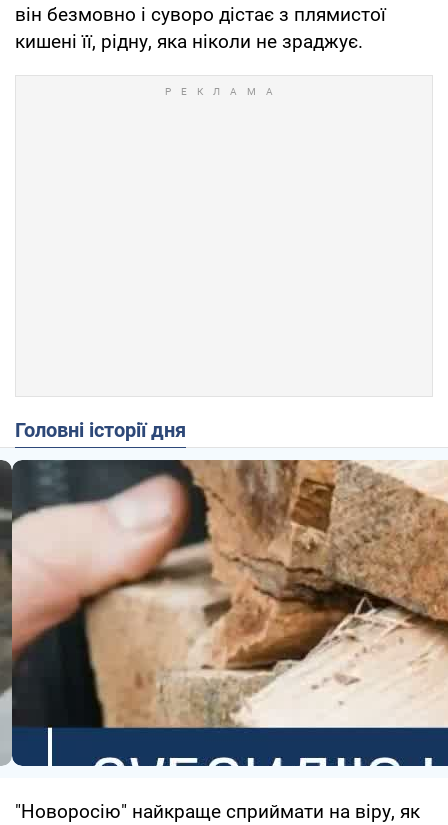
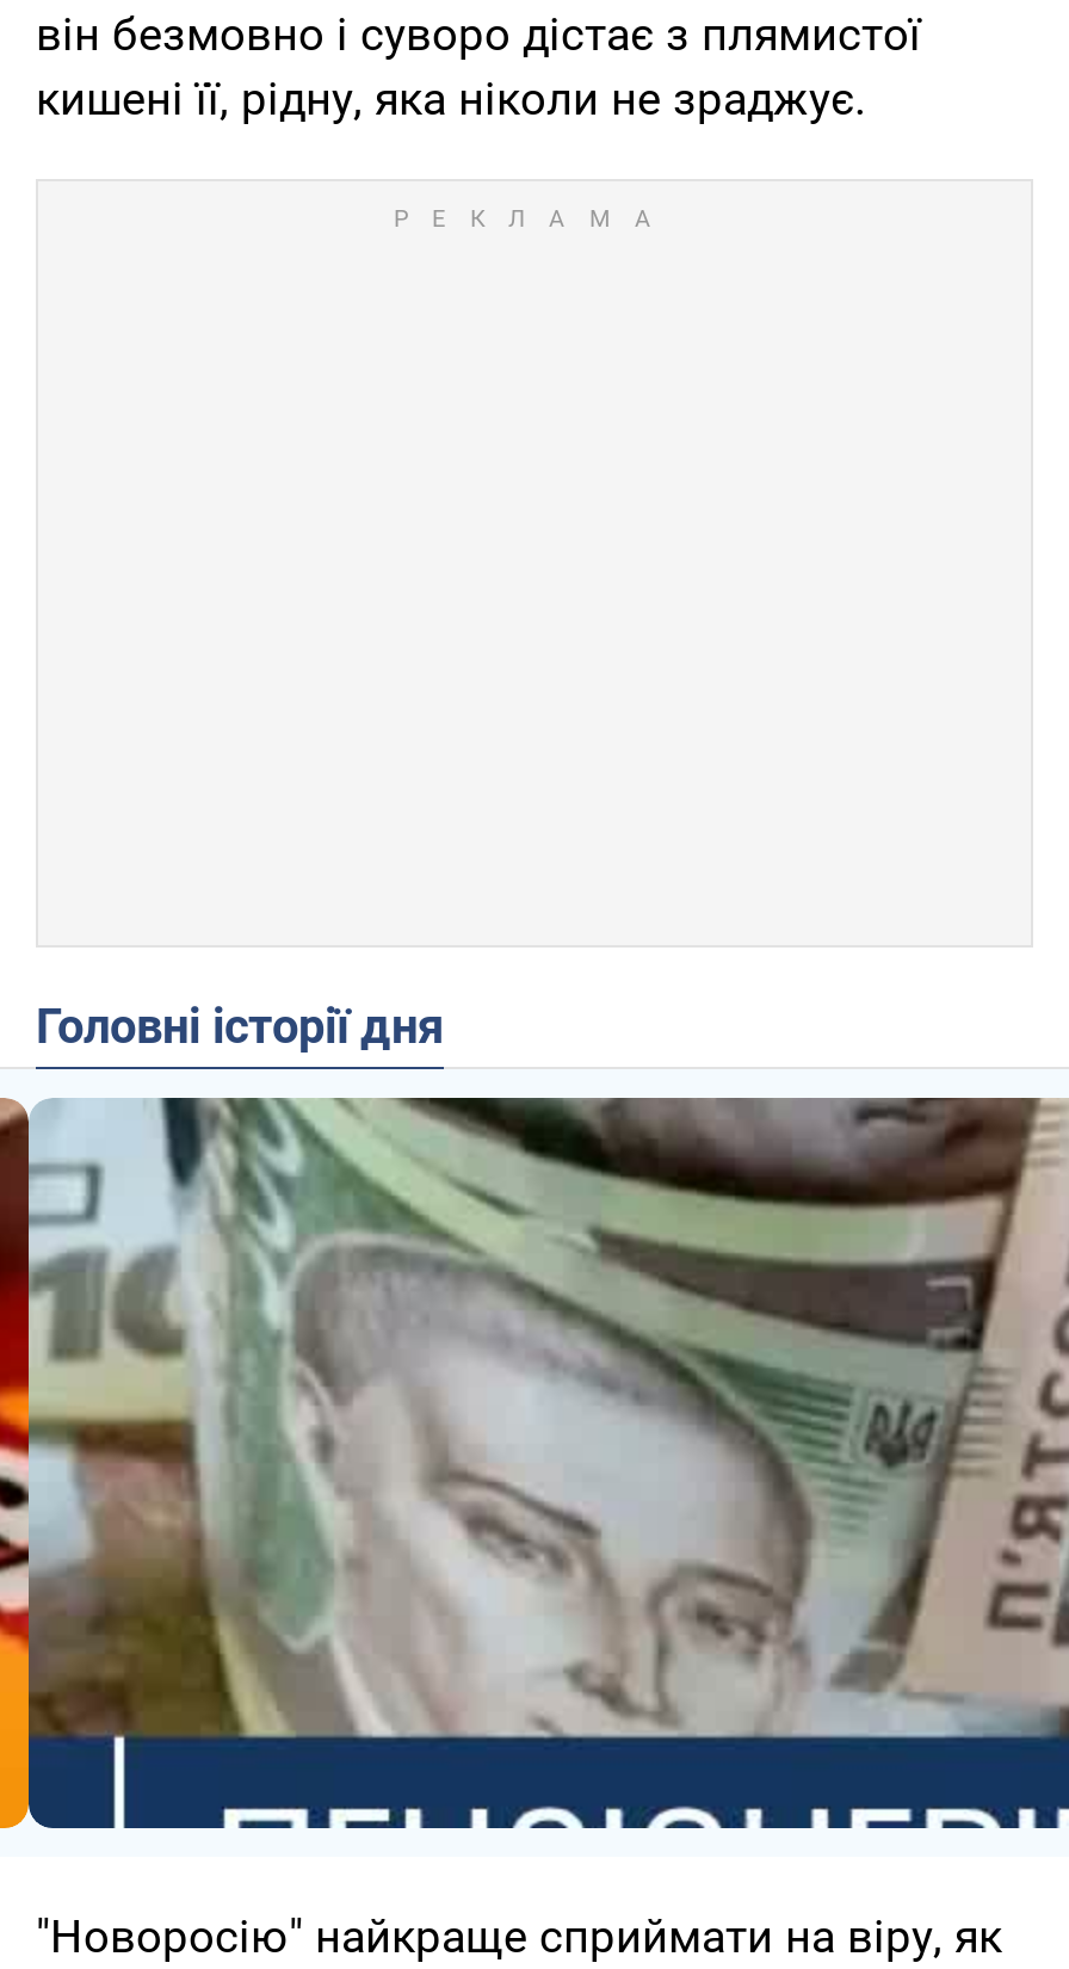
- [image]
+ [image]
